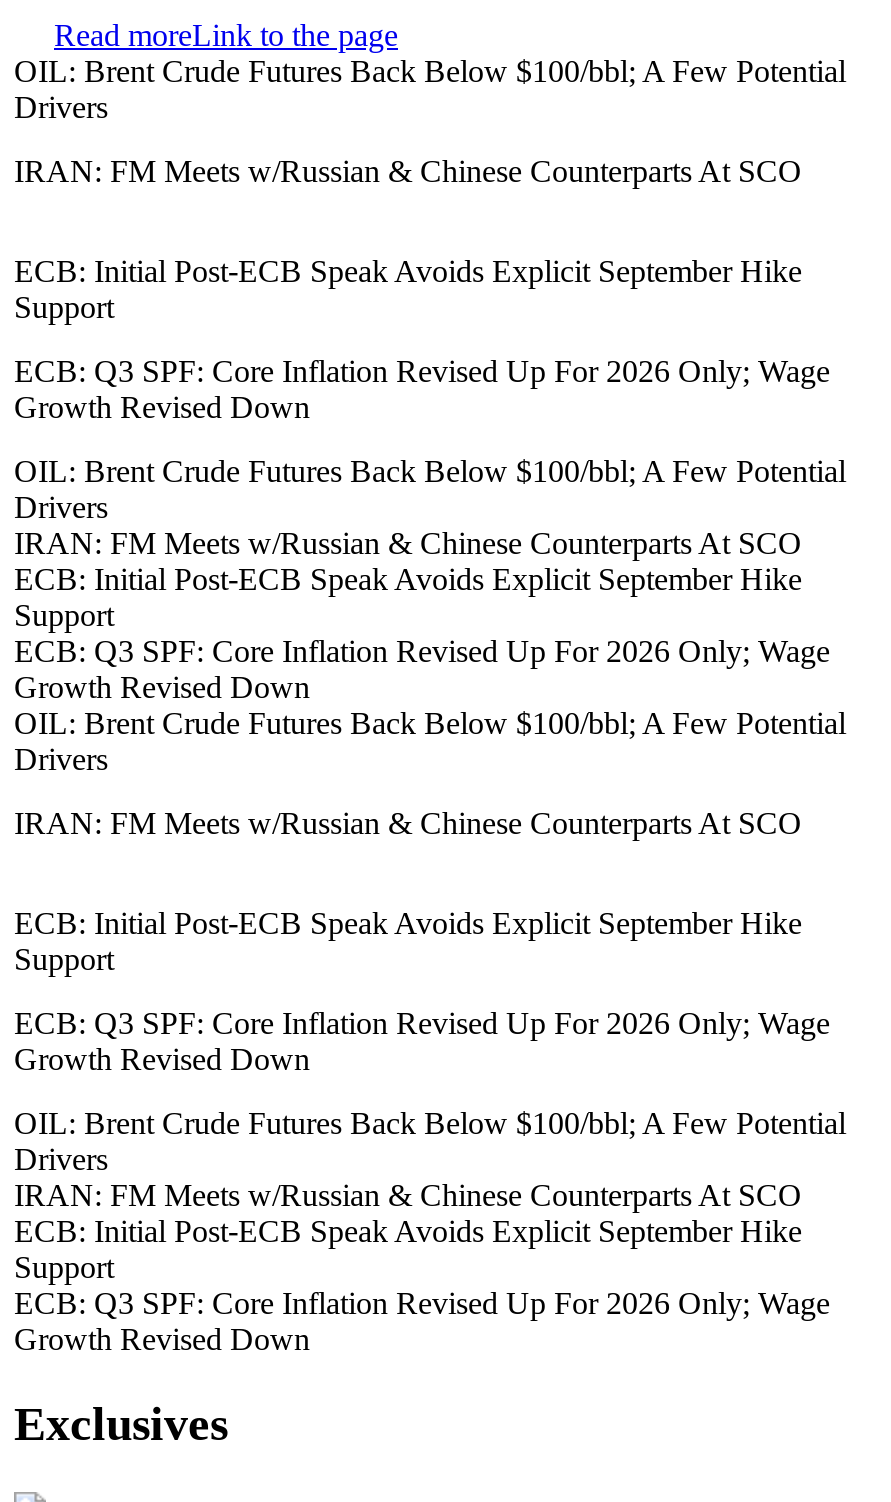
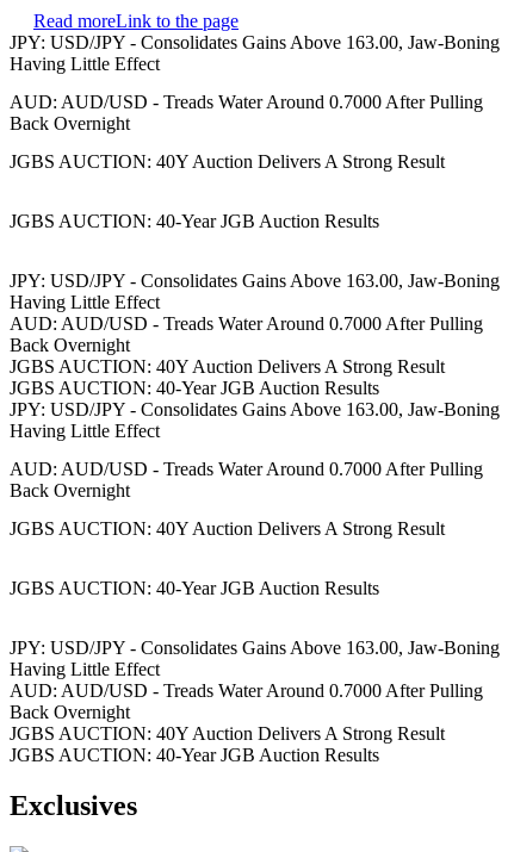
- OIL: Brent Crude Futures Back Below $100/bbl; A Few Potential
- Drivers
+ JPY: USD/JPY - Consolidates Gains Above 163.00, Jaw-Boning
+ Having Little Effect

- IRAN: FM Meets w/Russian & Chinese Counterparts At SCO
+ AUD: AUD/USD - Treads Water Around 0.7000 After Pulling
+ Back Overnight

- ECB: Initial Post-ECB Speak Avoids Explicit September Hike
- Support
+ JGBS AUCTION: 40Y Auction Delivers A Strong Result

- ECB: Q3 SPF: Core Inflation Revised Up For 2026 Only; Wage
- Growth Revised Down
+ JGBS AUCTION: 40-Year JGB Auction Results

- OIL: Brent Crude Futures Back Below $100/bbl; A Few Potential
- Drivers
- IRAN: FM Meets w/Russian & Chinese Counterparts At SCO
- ECB: Initial Post-ECB Speak Avoids Explicit September Hike
- Support
- ECB: Q3 SPF: Core Inflation Revised Up For 2026 Only; Wage
- Growth Revised Down
- OIL: Brent Crude Futures Back Below $100/bbl; A Few Potential
- Drivers
+ JPY: USD/JPY - Consolidates Gains Above 163.00, Jaw-Boning
+ Having Little Effect
+ AUD: AUD/USD - Treads Water Around 0.7000 After Pulling
+ Back Overnight
+ JGBS AUCTION: 40Y Auction Delivers A Strong Result
+ JGBS AUCTION: 40-Year JGB Auction Results
+ JPY: USD/JPY - Consolidates Gains Above 163.00, Jaw-Boning
+ Having Little Effect

- IRAN: FM Meets w/Russian & Chinese Counterparts At SCO
+ AUD: AUD/USD - Treads Water Around 0.7000 After Pulling
+ Back Overnight

- ECB: Initial Post-ECB Speak Avoids Explicit September Hike
- Support
+ JGBS AUCTION: 40Y Auction Delivers A Strong Result

- ECB: Q3 SPF: Core Inflation Revised Up For 2026 Only; Wage
- Growth Revised Down
+ JGBS AUCTION: 40-Year JGB Auction Results

- OIL: Brent Crude Futures Back Below $100/bbl; A Few Potential
- Drivers
- IRAN: FM Meets w/Russian & Chinese Counterparts At SCO
- ECB: Initial Post-ECB Speak Avoids Explicit September Hike
- Support
- ECB: Q3 SPF: Core Inflation Revised Up For 2026 Only; Wage
- Growth Revised Down
+ JPY: USD/JPY - Consolidates Gains Above 163.00, Jaw-Boning
+ Having Little Effect
+ AUD: AUD/USD - Treads Water Around 0.7000 After Pulling
+ Back Overnight
+ JGBS AUCTION: 40Y Auction Delivers A Strong Result
+ JGBS AUCTION: 40-Year JGB Auction Results
